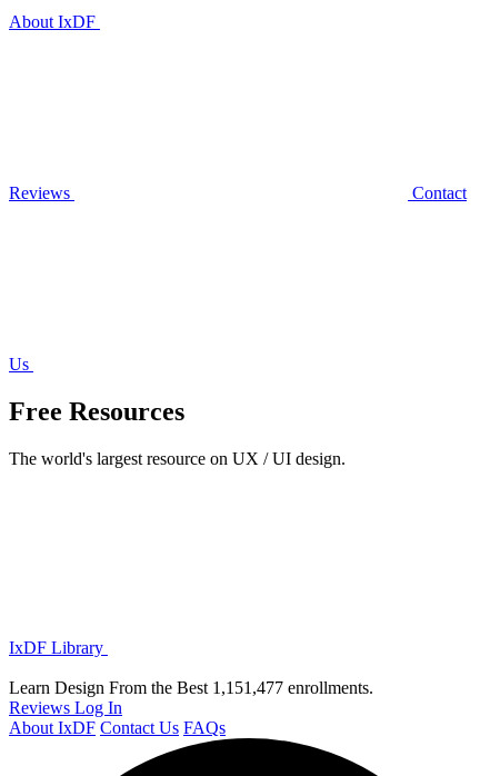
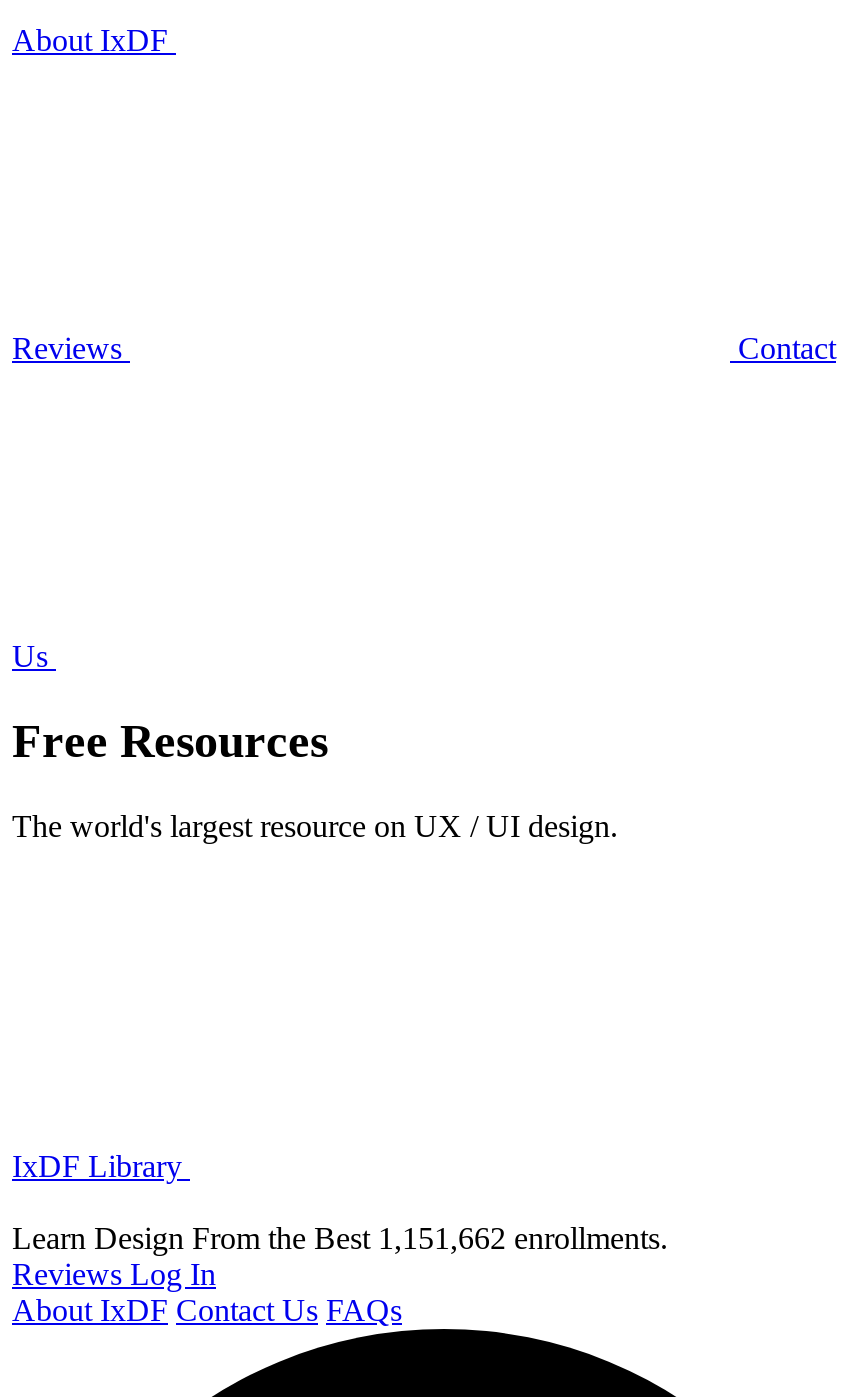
- Learn Design From the Best 1,151,477 enrollments.
+ Learn Design From the Best 1,151,662 enrollments.
